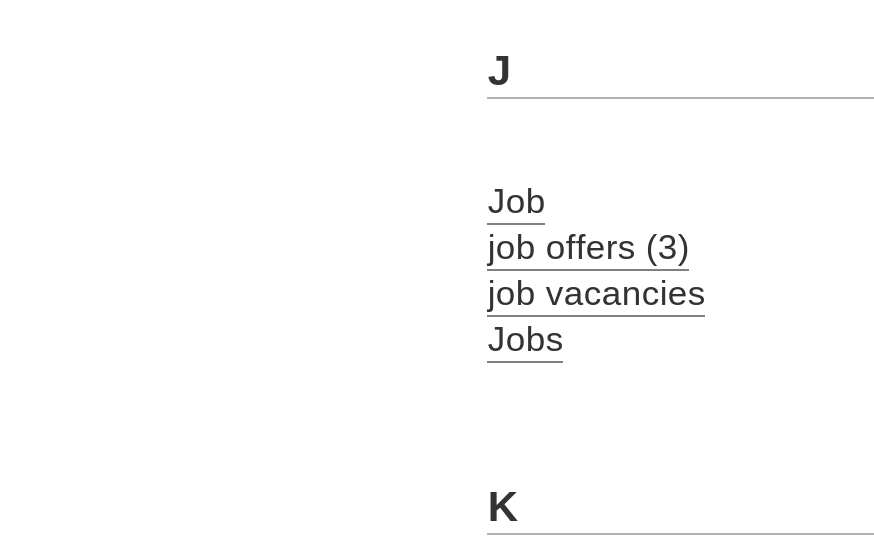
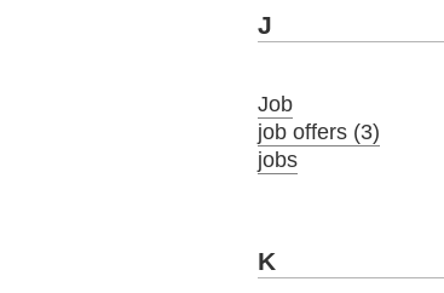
- job vacancies
- Jobs
+ jobs
